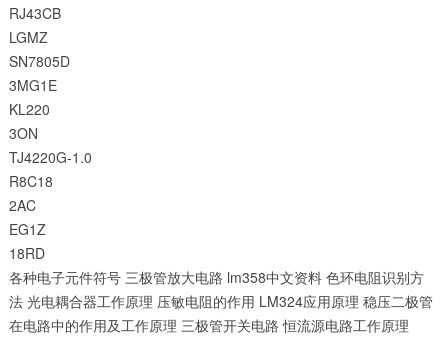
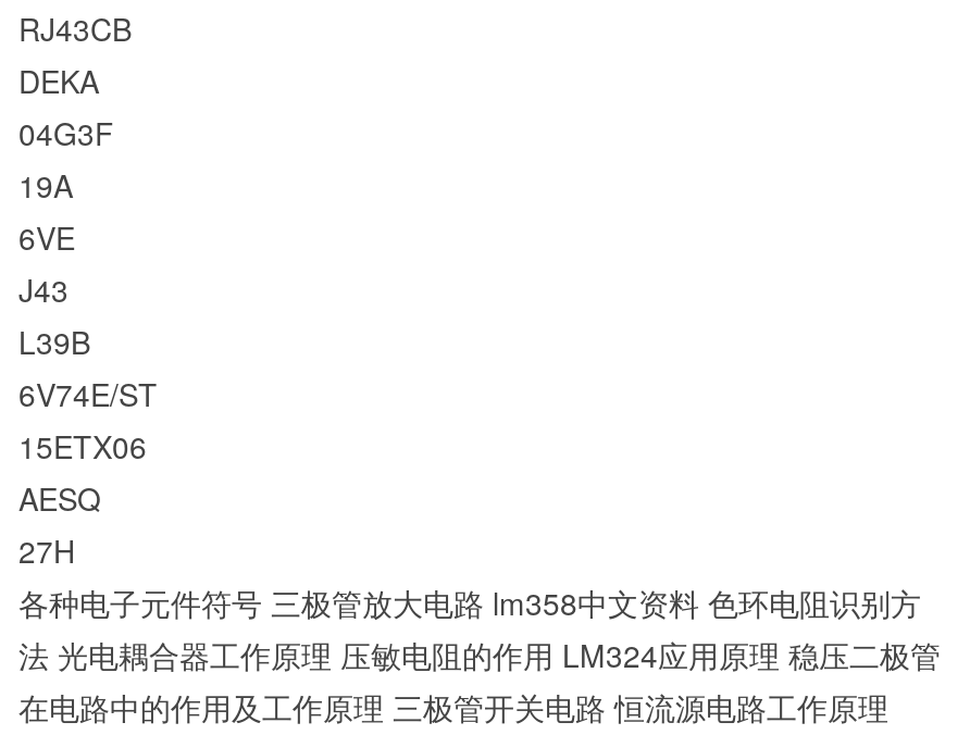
- LGMZ
- SN7805D
- 3MG1E
- KL220
- 3ON
- TJ4220G-1.0
- R8C18
- 2AC
- EG1Z
- 18RD
+ DEKA
+ 04G3F
+ 19A
+ 6VE
+ J43
+ L39B
+ 6V74E/ST
+ 15ETX06
+ AESQ
+ 27H
